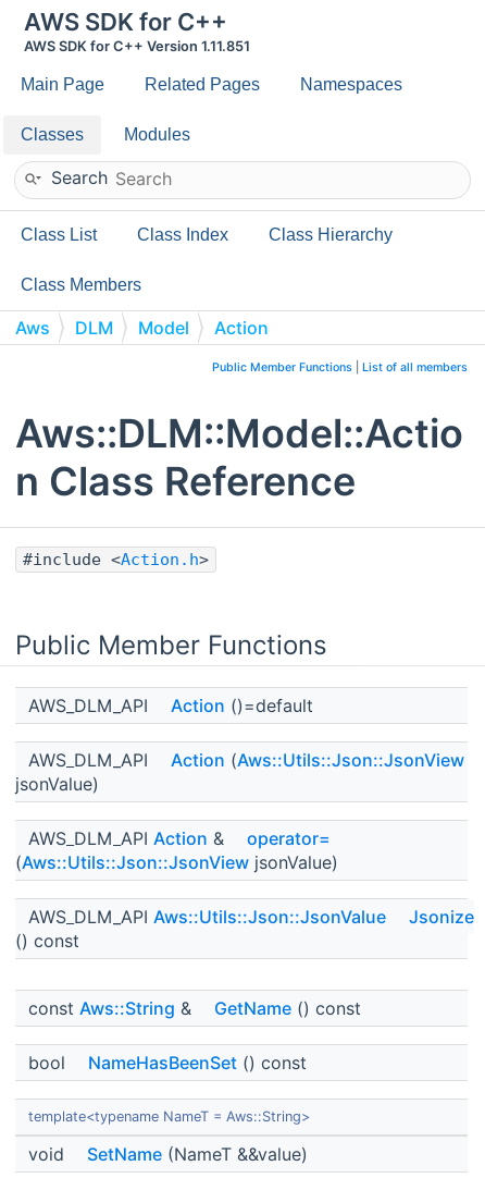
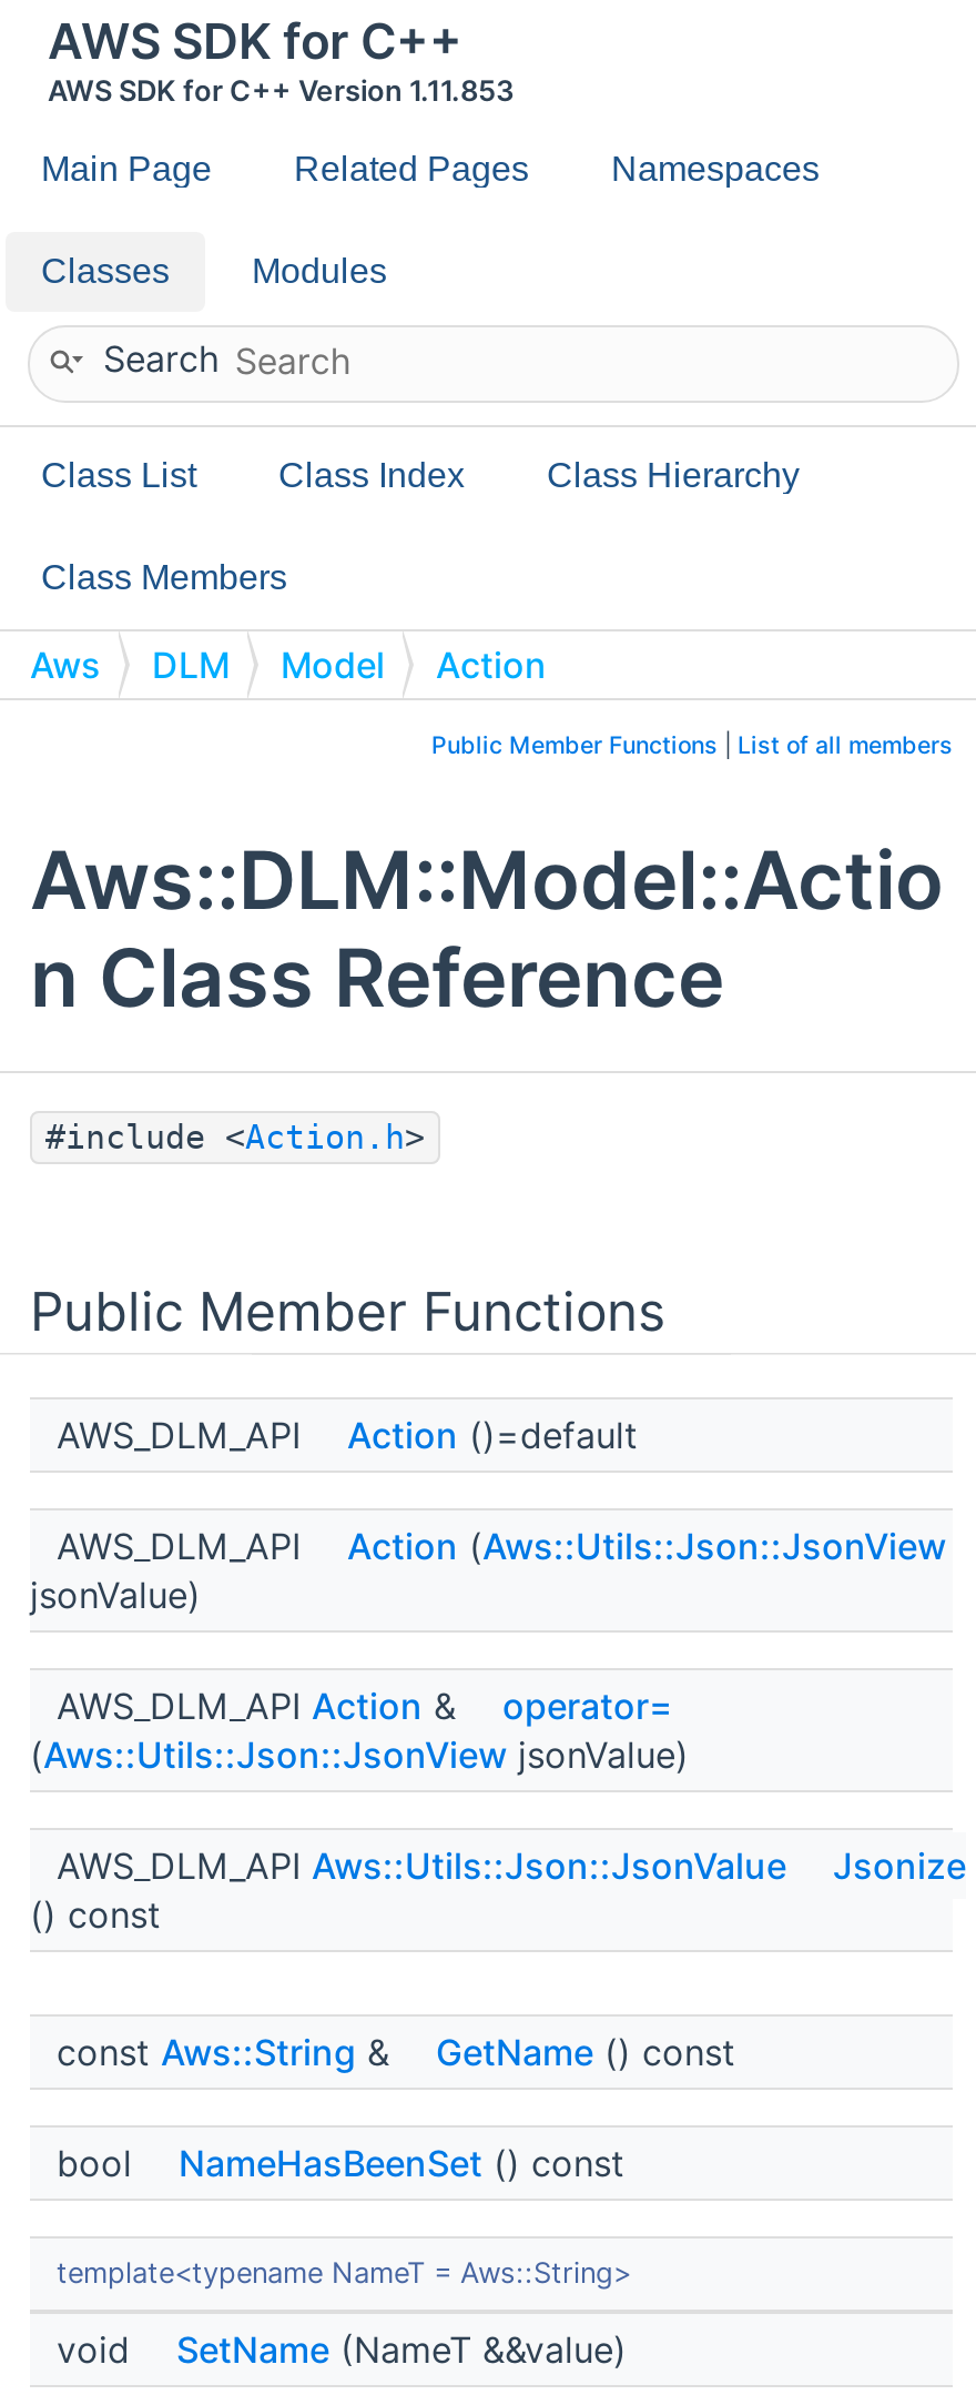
- AWS SDK for C++ Version 1.11.851
+ AWS SDK for C++ Version 1.11.853
